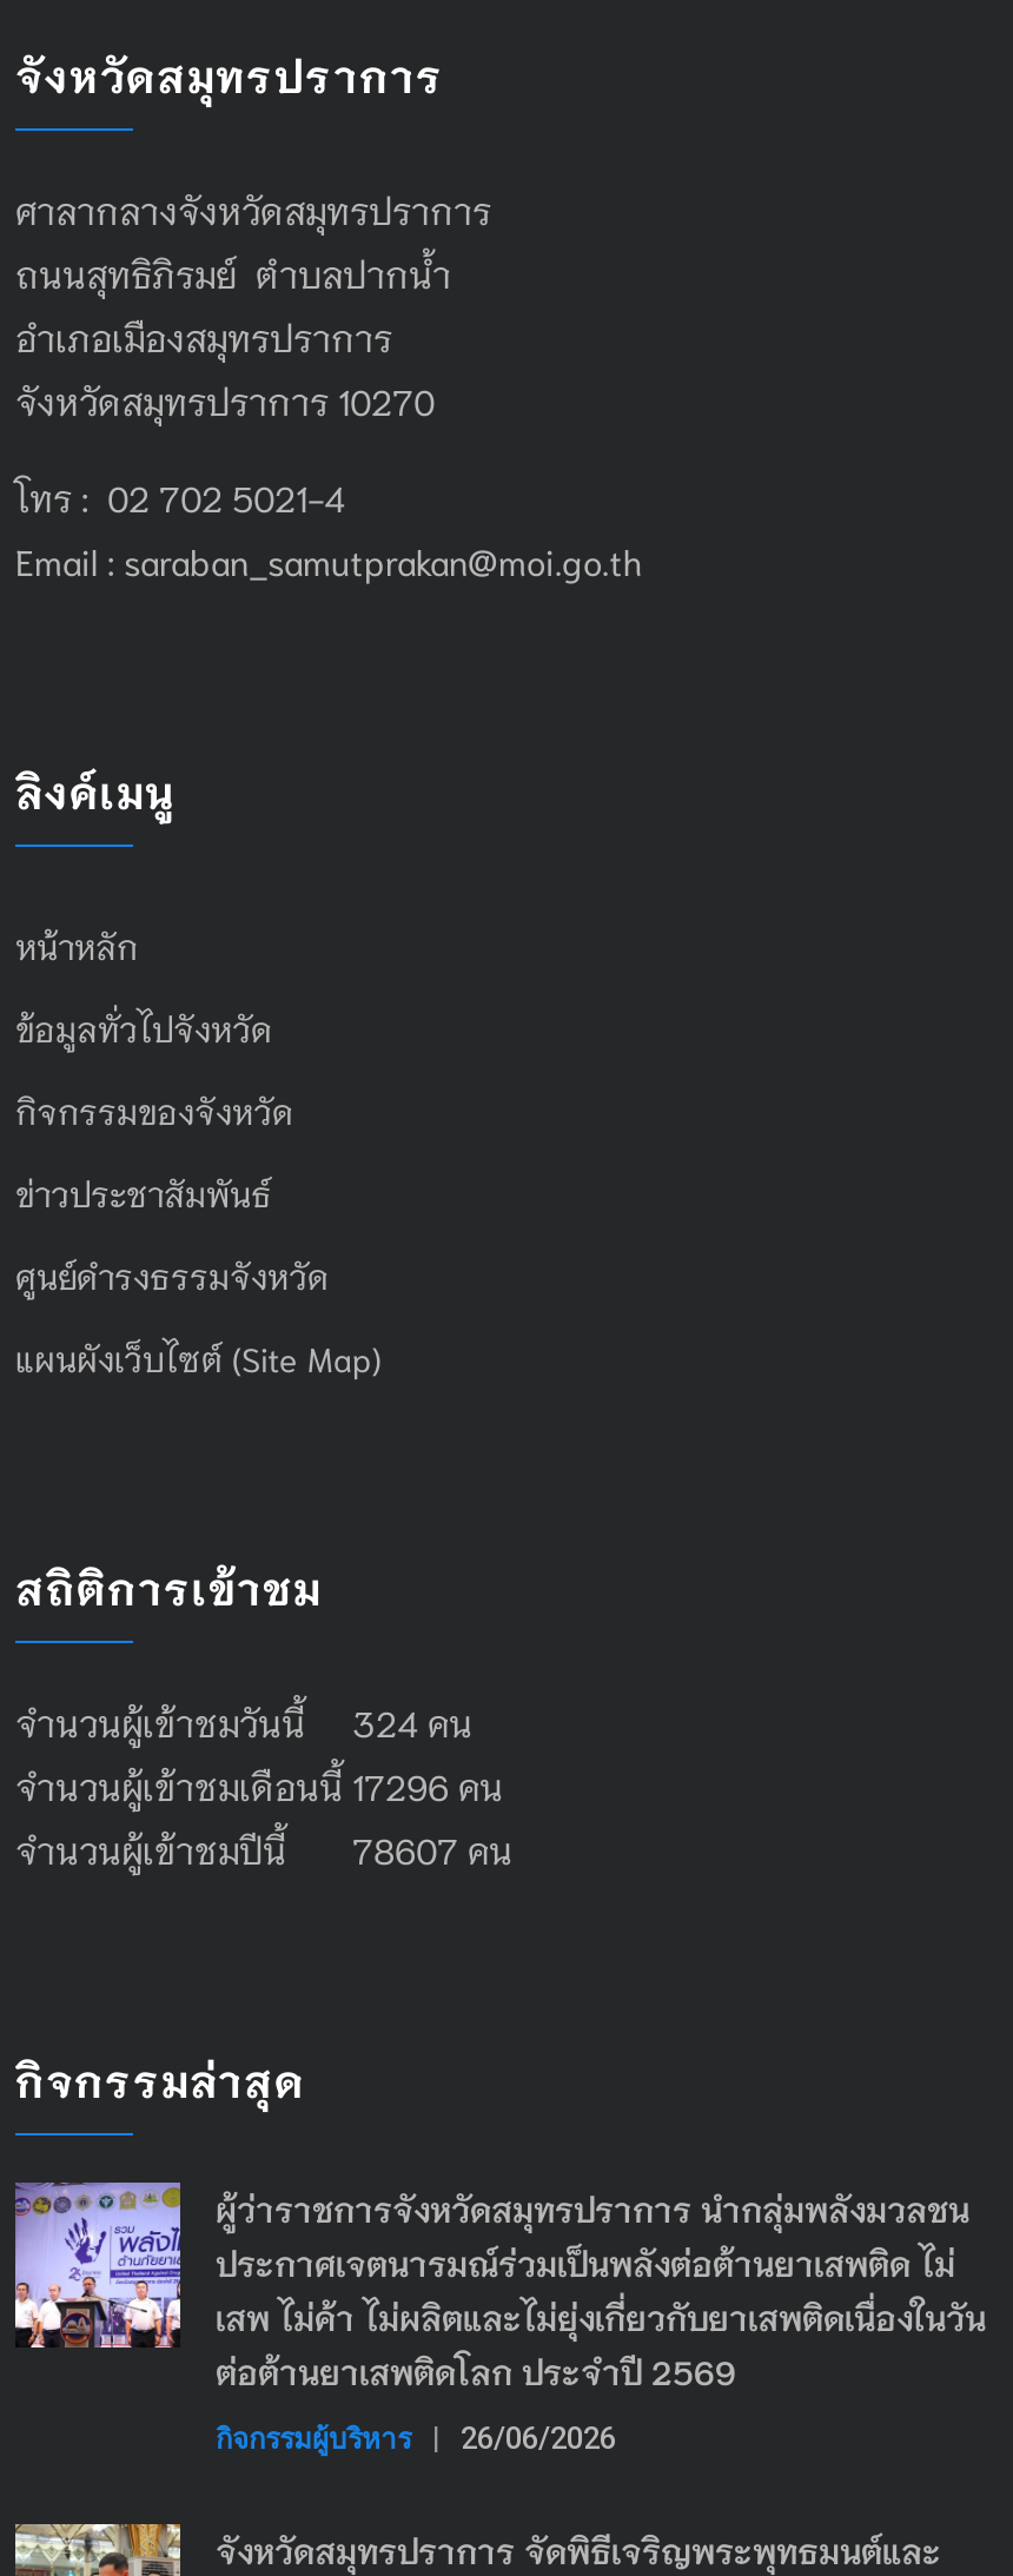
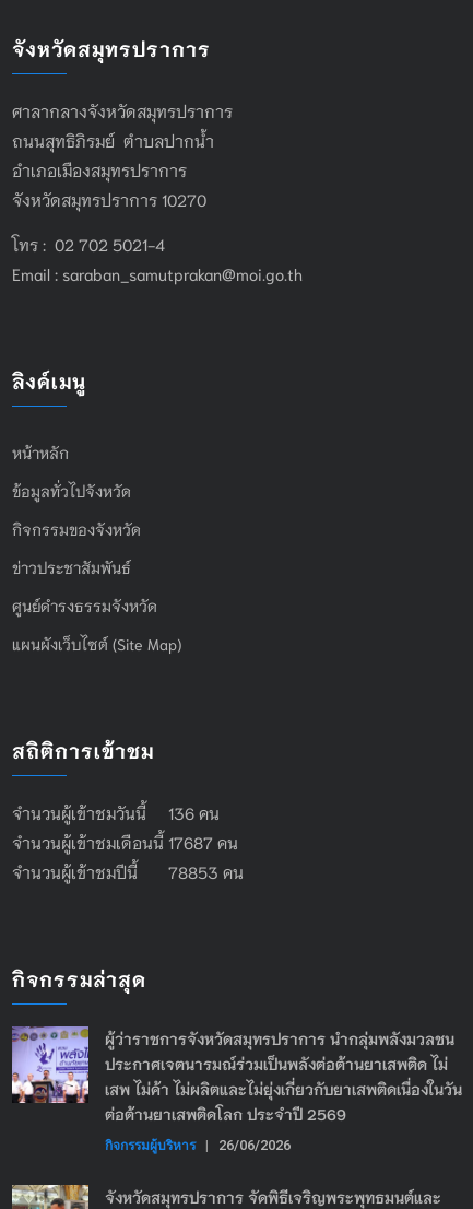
- จำนวนผู้เข้าชมวันนี้ 324 คน
+ จำนวนผู้เข้าชมวันนี้ 136 คน

- จำนวนผู้เข้าชมเดือนนี้ 17296 คน
+ จำนวนผู้เข้าชมเดือนนี้ 17687 คน

- จำนวนผู้เข้าชมปีนี้ 78607 คน
+ จำนวนผู้เข้าชมปีนี้ 78853 คน
